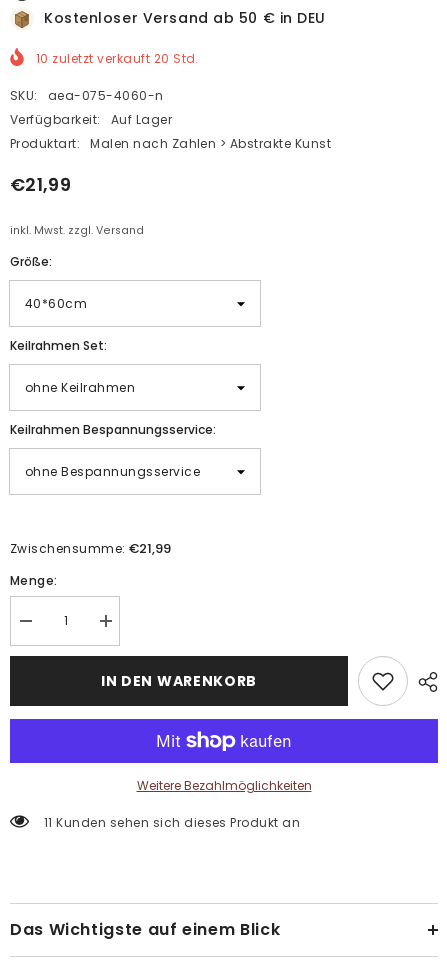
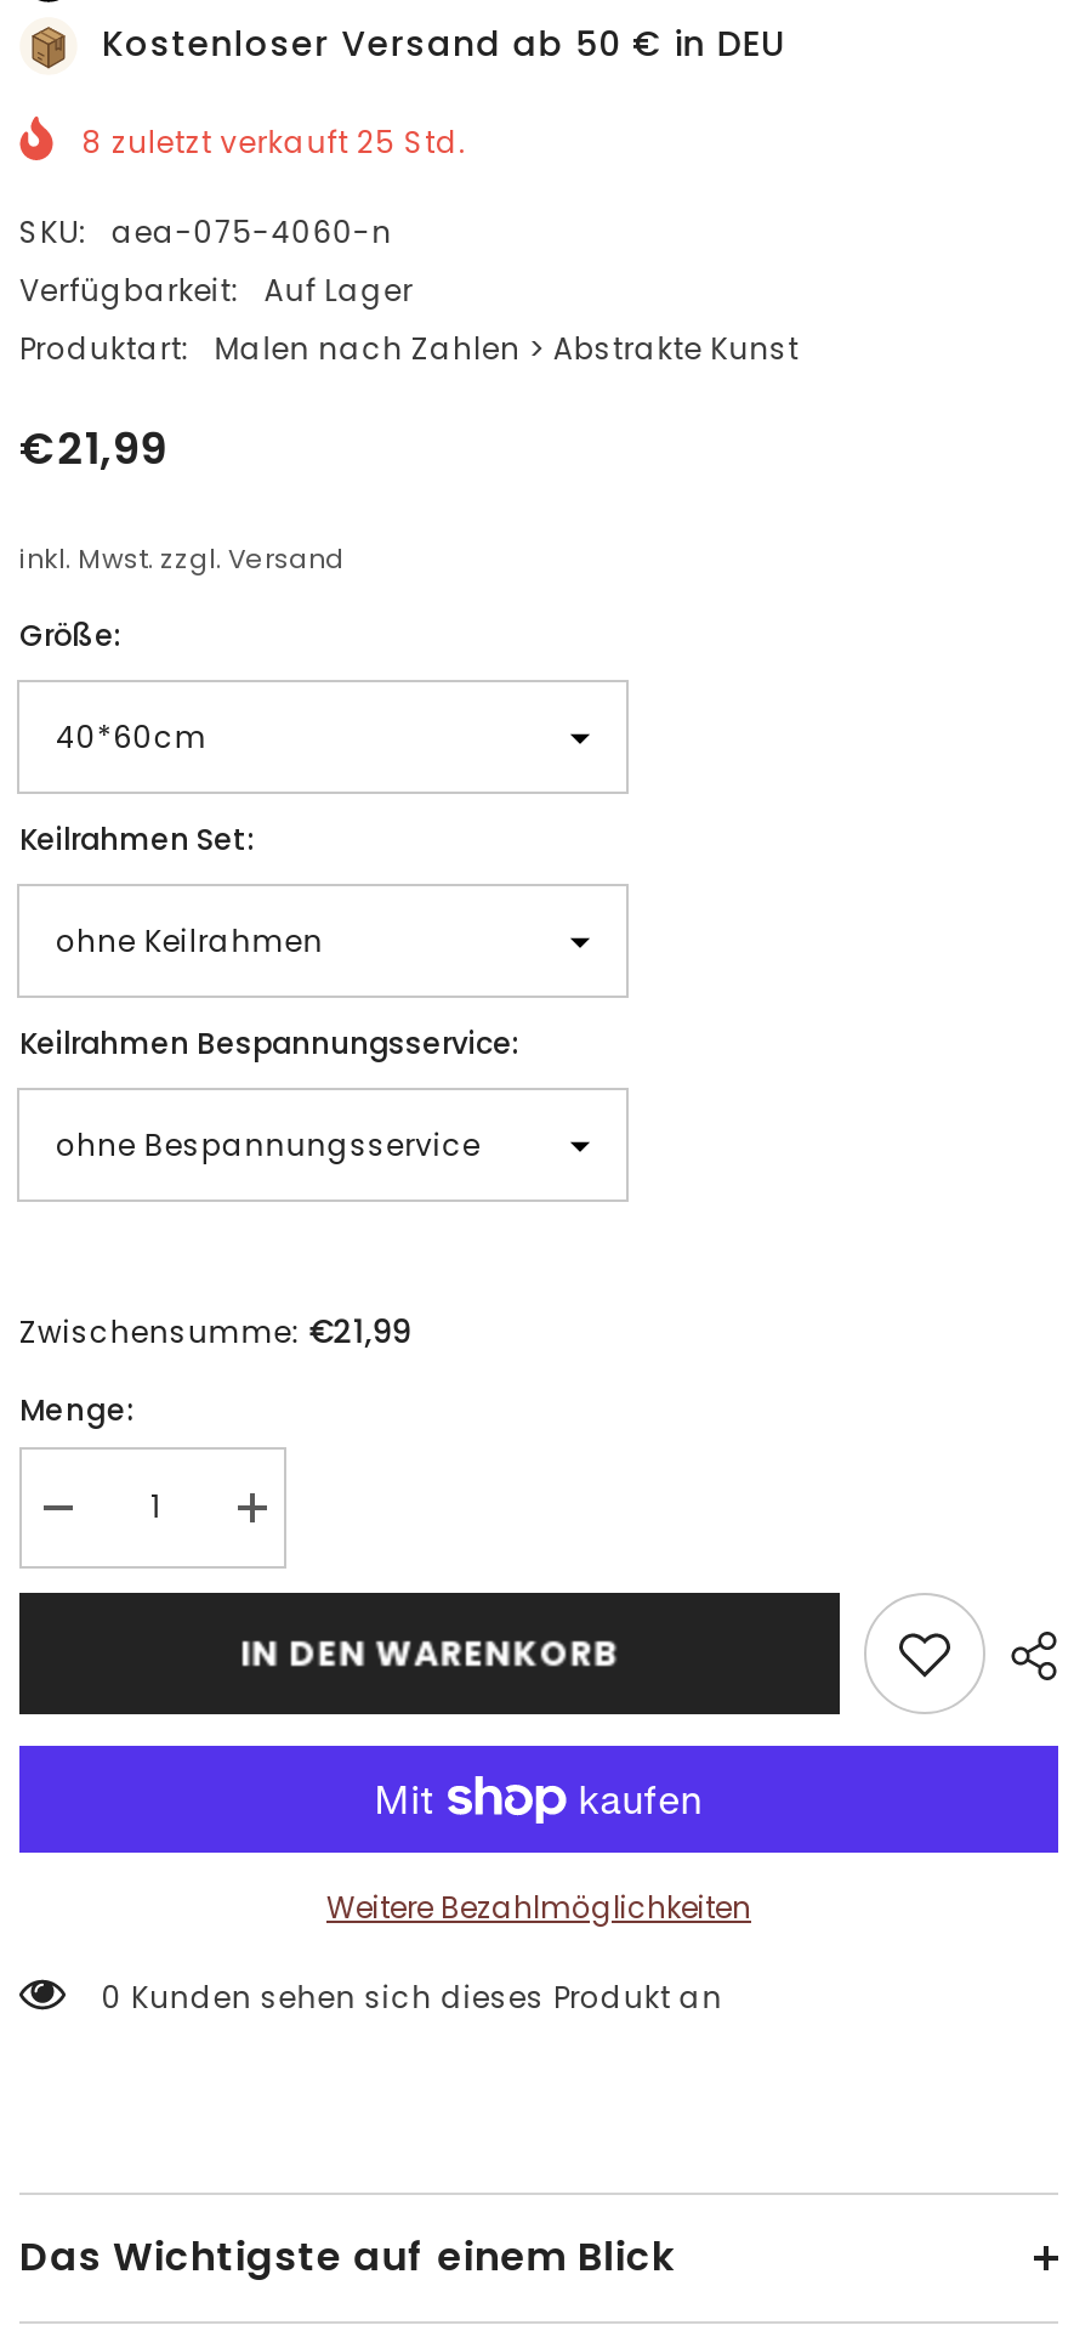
- 10 zuletzt verkauft 20 Std.
+ 8 zuletzt verkauft 25 Std.

- 11 Kunden sehen sich dieses Produkt an
+ 0 Kunden sehen sich dieses Produkt an
